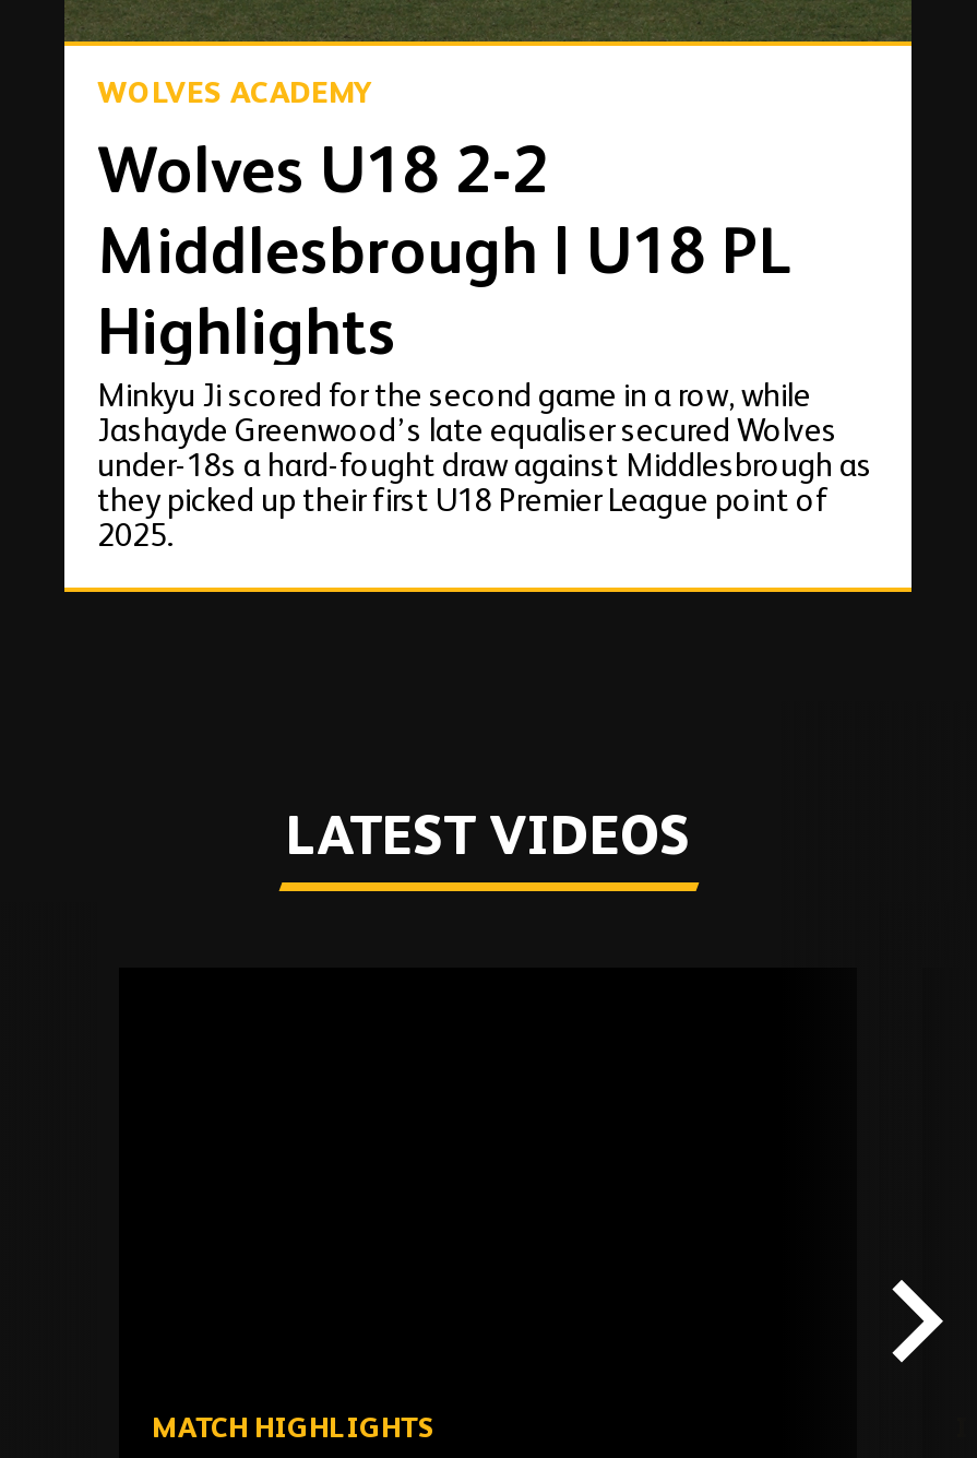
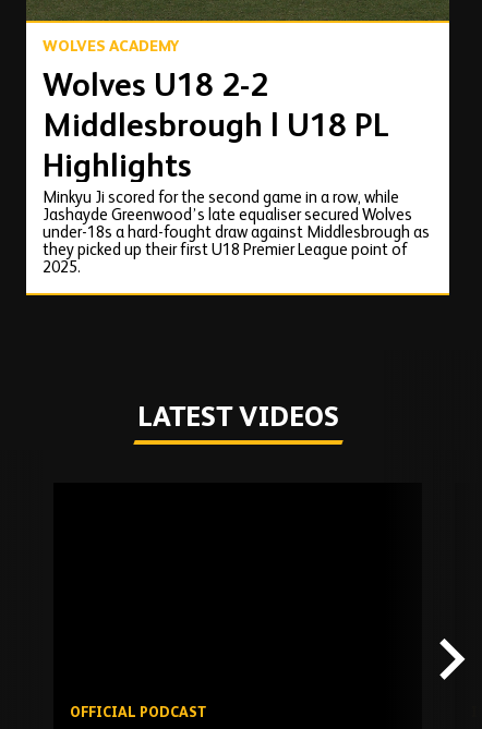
- MATCH HIGHLIGHTS
+ OFFICIAL PODCAST
